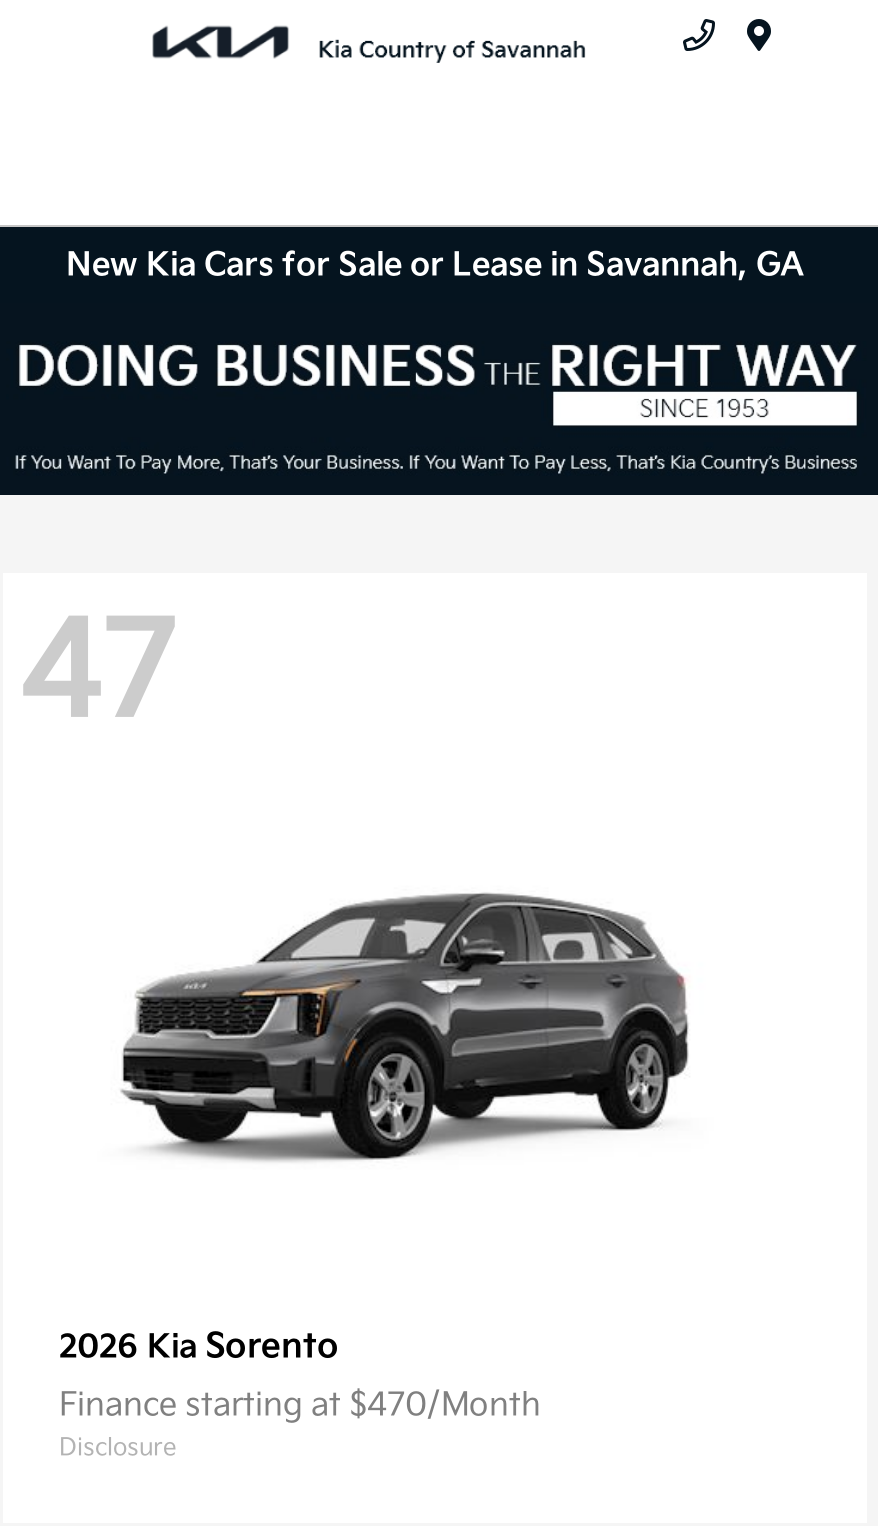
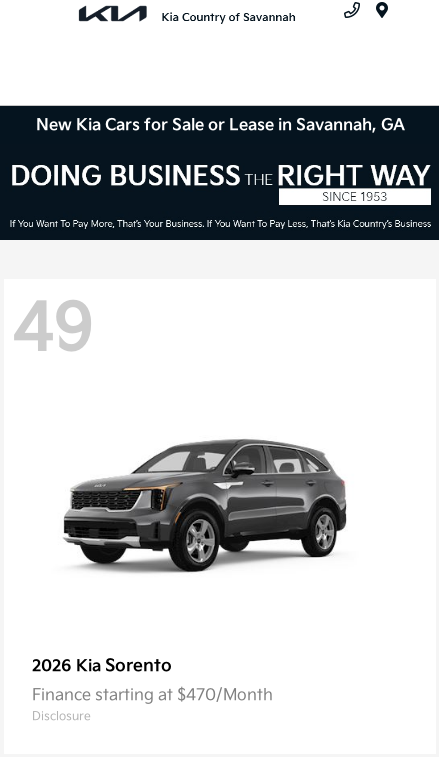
- 47
+ 49
